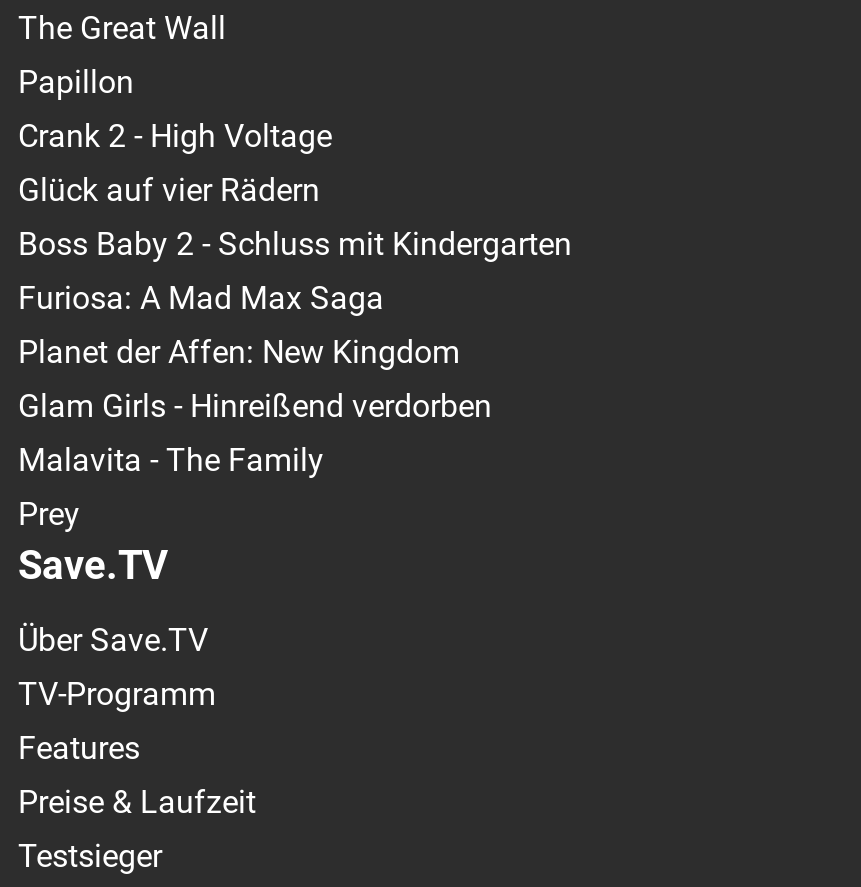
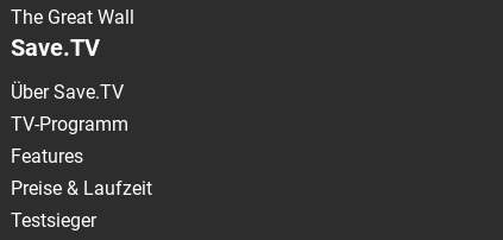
- Papillon
- Crank 2 - High Voltage
- Glück auf vier Rädern
- Boss Baby 2 - Schluss mit Kindergarten
- Furiosa: A Mad Max Saga
- Planet der Affen: New Kingdom
- Glam Girls - Hinreißend verdorben
- Malavita - The Family
- Prey
